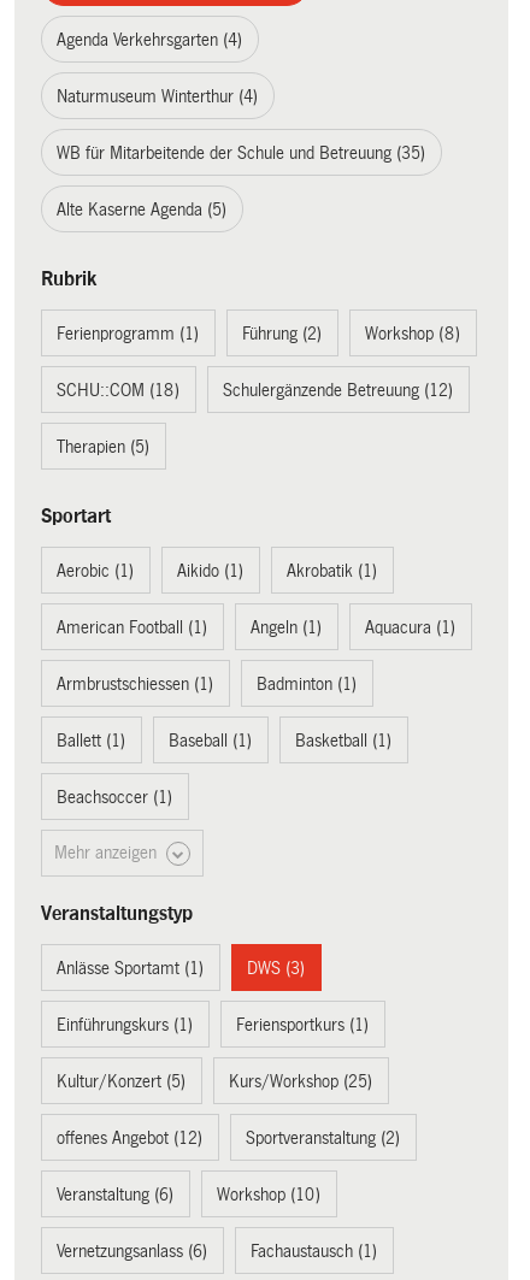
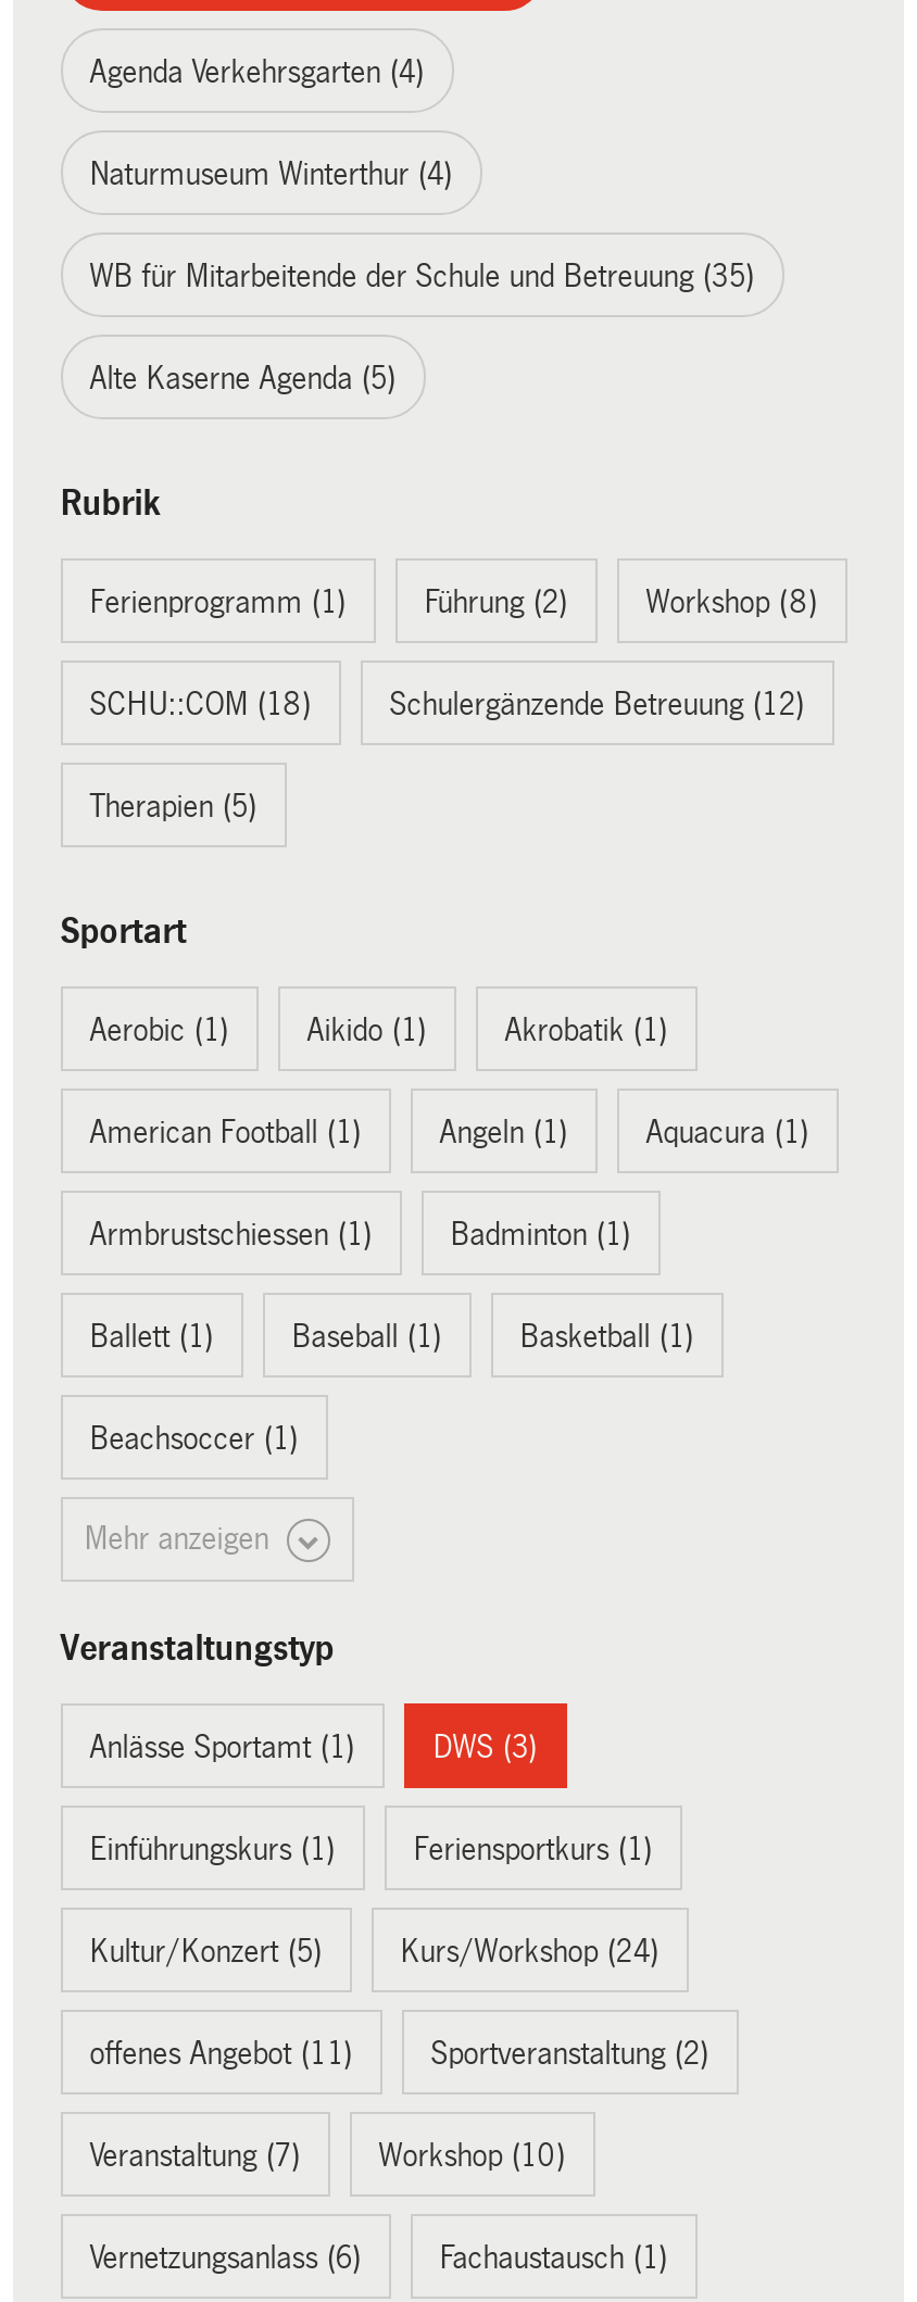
- Kurs/Workshop (25)
+ Kurs/Workshop (24)

- offenes Angebot (12)
+ offenes Angebot (11)

- Veranstaltung (6)
+ Veranstaltung (7)
